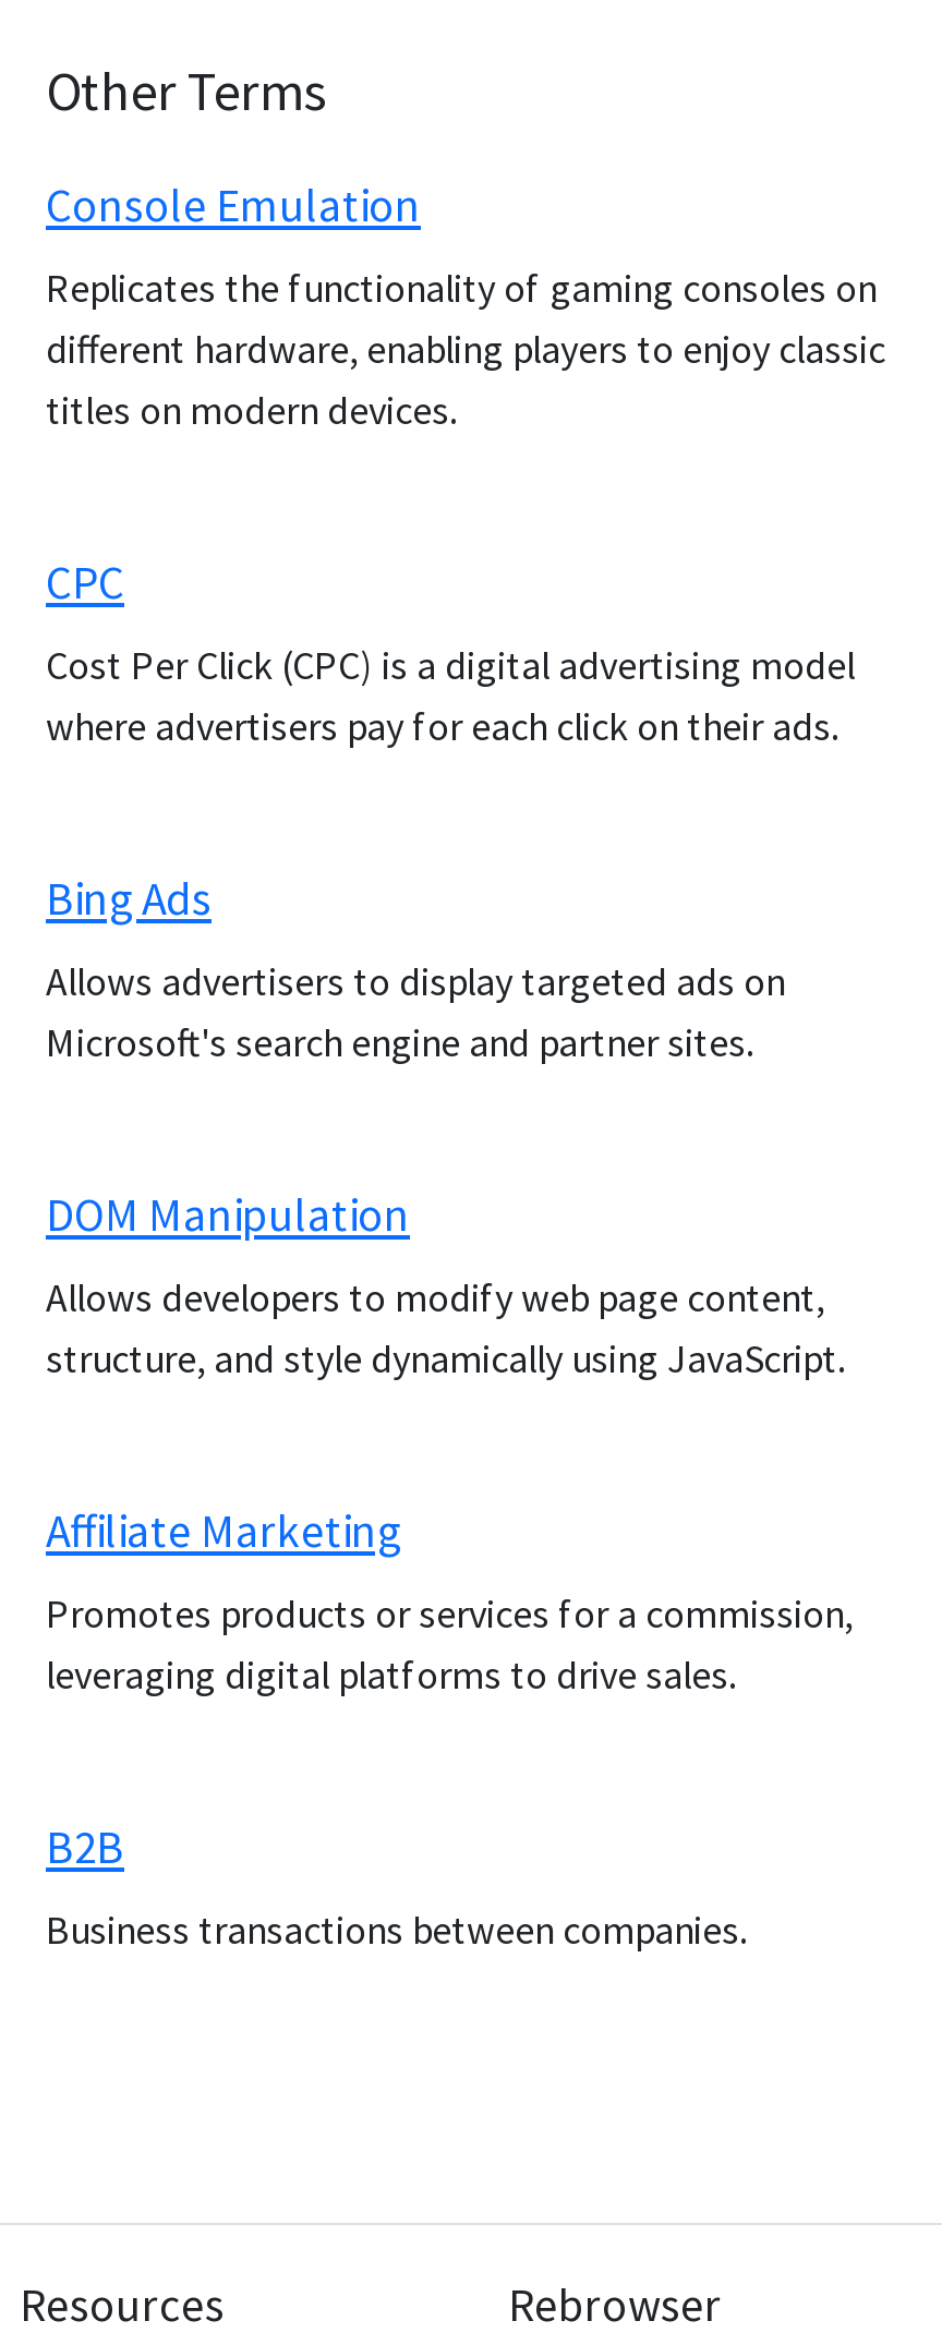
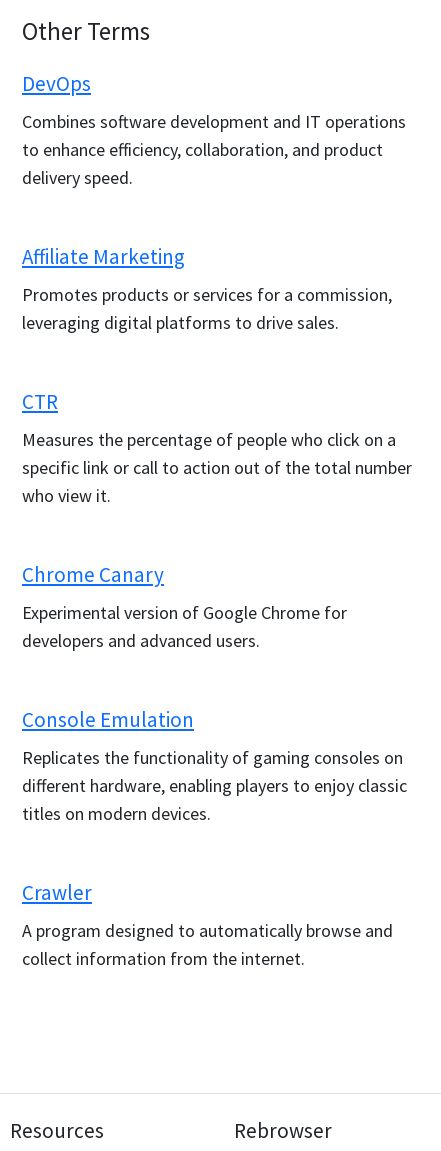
+ DevOps
+ Combines software development and IT operations
+ to enhance efficiency, collaboration, and product
+ delivery speed.
+ CTR
+ Measures the percentage of people who click on a
+ specific link or call to action out of the total number
+ who view it.
+ Chrome Canary
+ Experimental version of Google Chrome for
+ developers and advanced users.

moved down: Console Emulation | Replicates the functionality of gaming consoles on | different hardware, enabling players to enjoy classic | titles on modern devices.

- CPC
- Cost Per Click (CPC) is a digital advertising model
- where advertisers pay for each click on their ads.
- Bing Ads
- Allows advertisers to display targeted ads on
- Microsoft's search engine and partner sites.
- DOM Manipulation
- Allows developers to modify web page content,
- structure, and style dynamically using JavaScript.
- B2B
- Business transactions between companies.
+ Crawler
+ A program designed to automatically browse and
+ collect information from the internet.

moved up: Affiliate Marketing | Promotes products or services for a commission, | leveraging digital platforms to drive sales.
